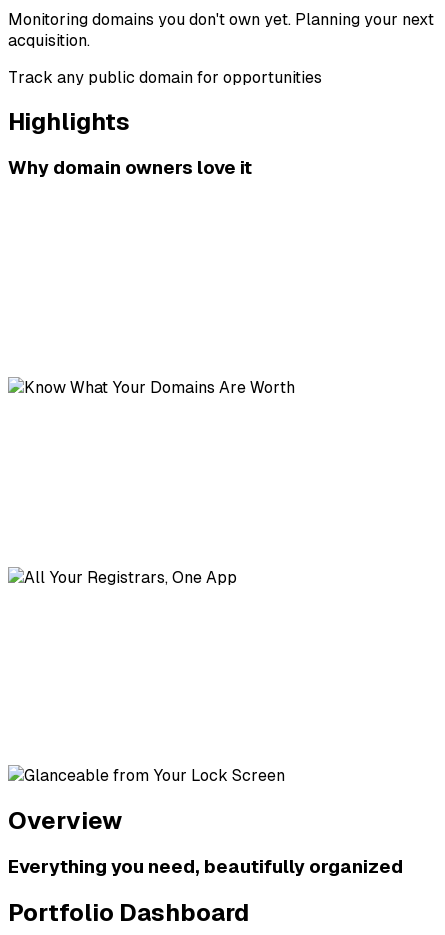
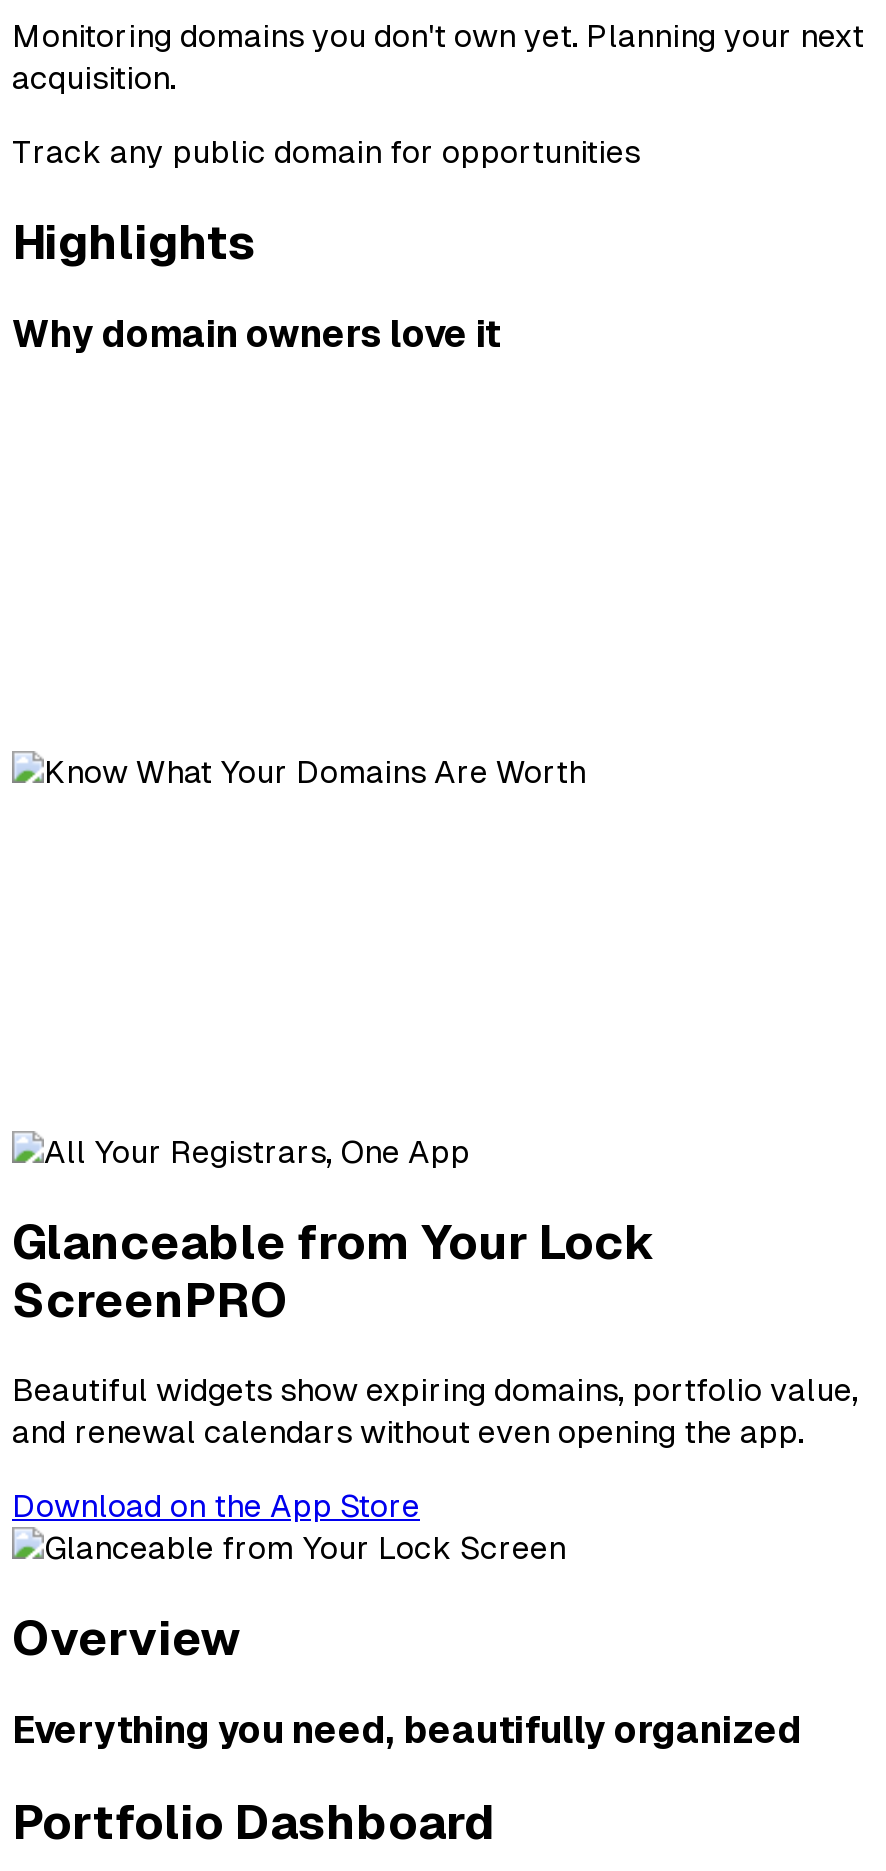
+ Glanceable from Your Lock
+ ScreenPRO
+ Beautiful widgets show expiring domains, portfolio value,
+ and renewal calendars without even opening the app.
+ Download on the App Store
